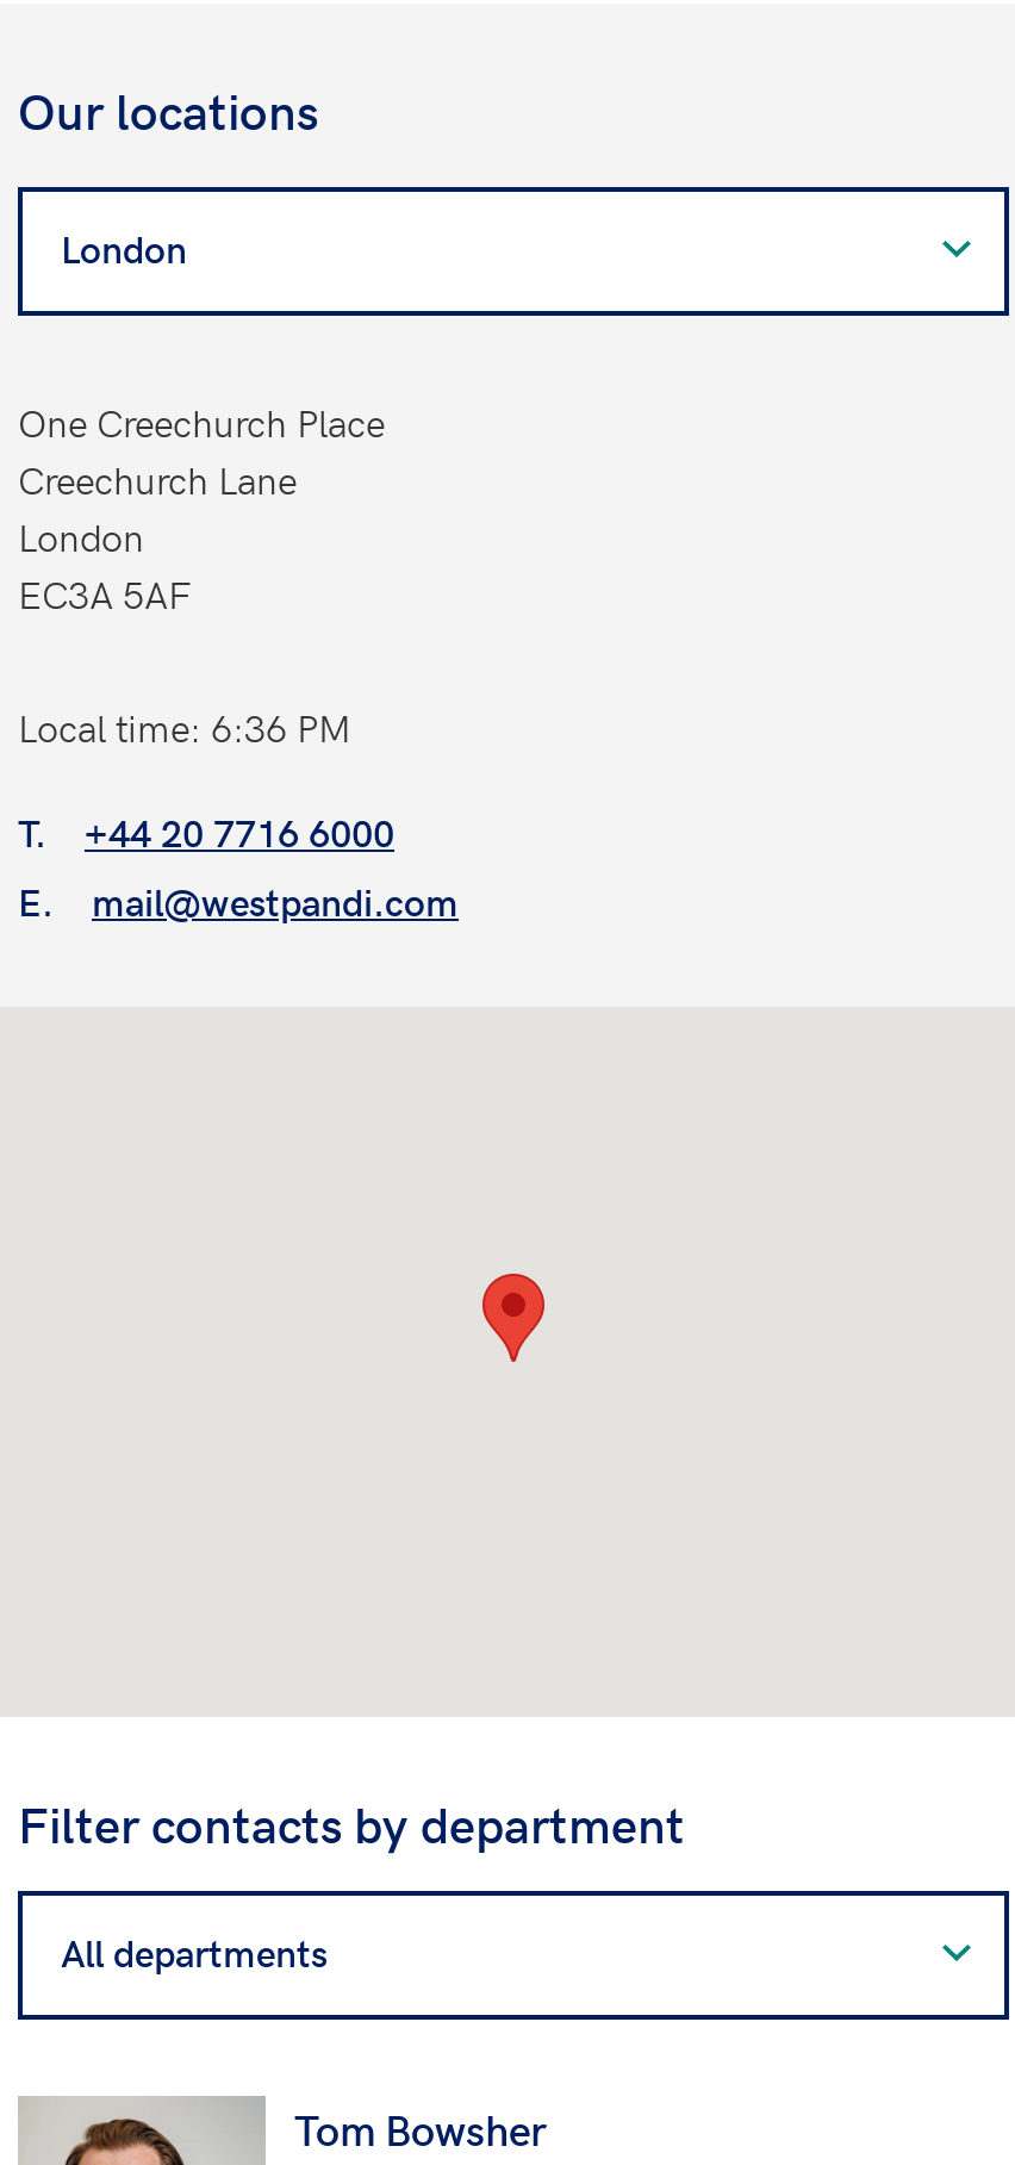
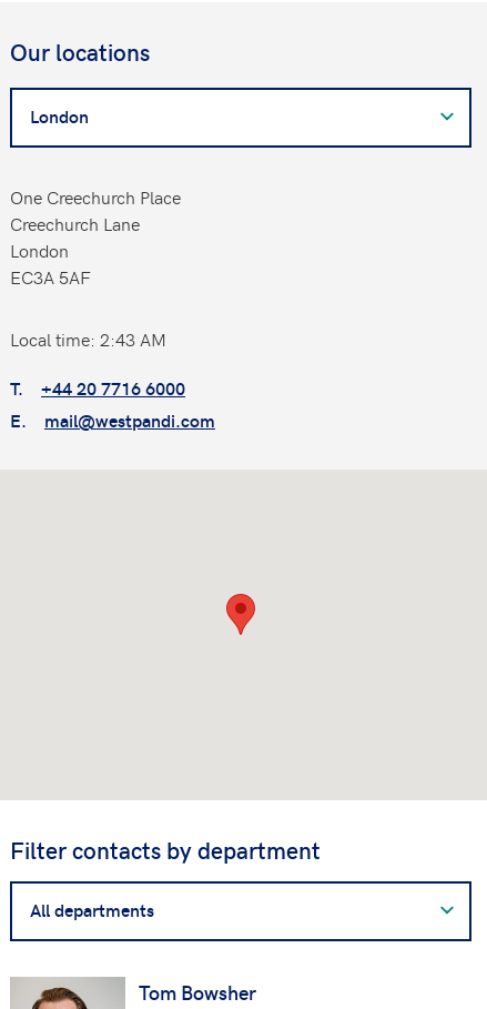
- Local time: 6:36 PM
+ Local time: 2:43 AM
